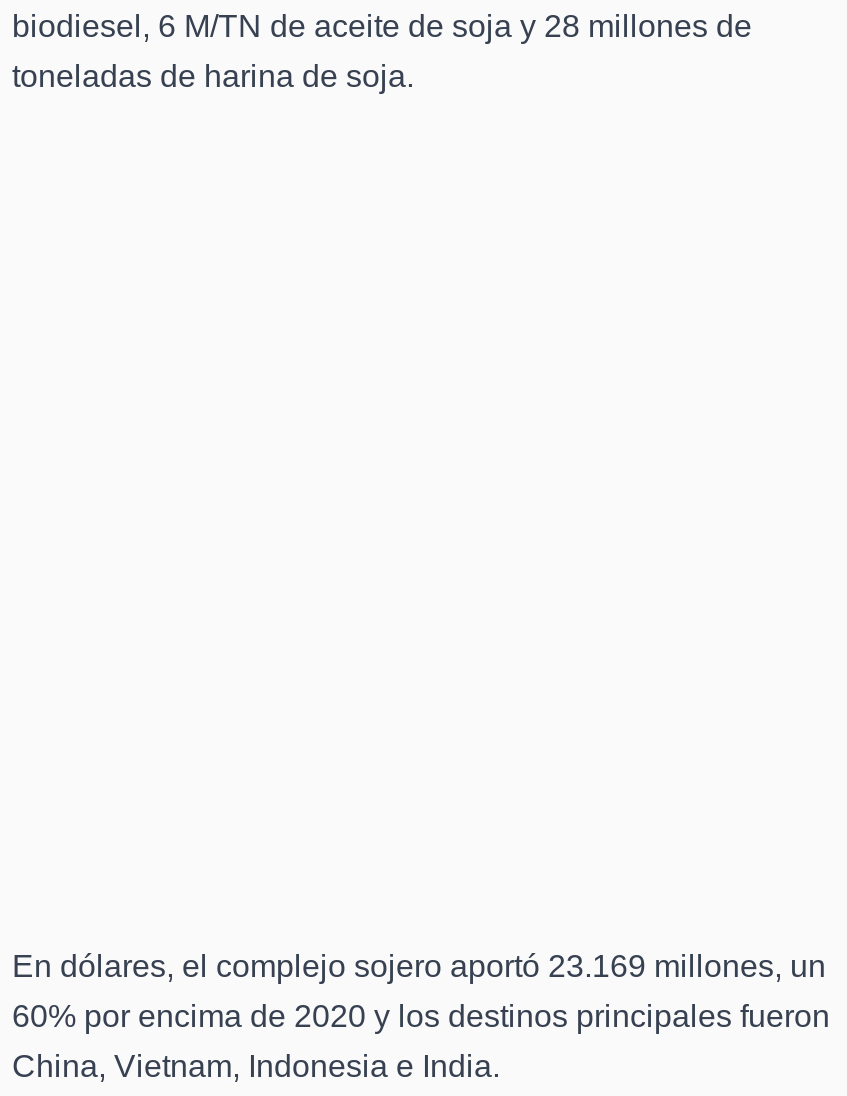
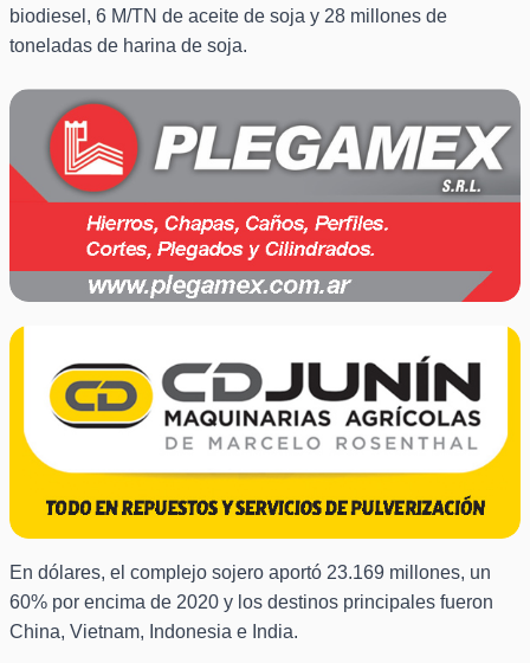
+ [image]

+ [image]
